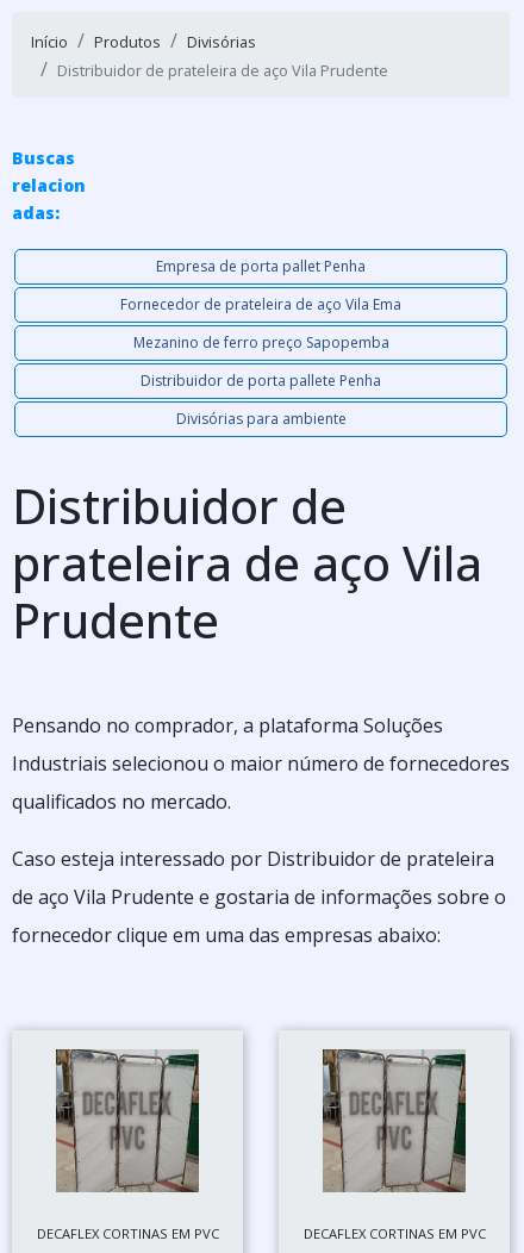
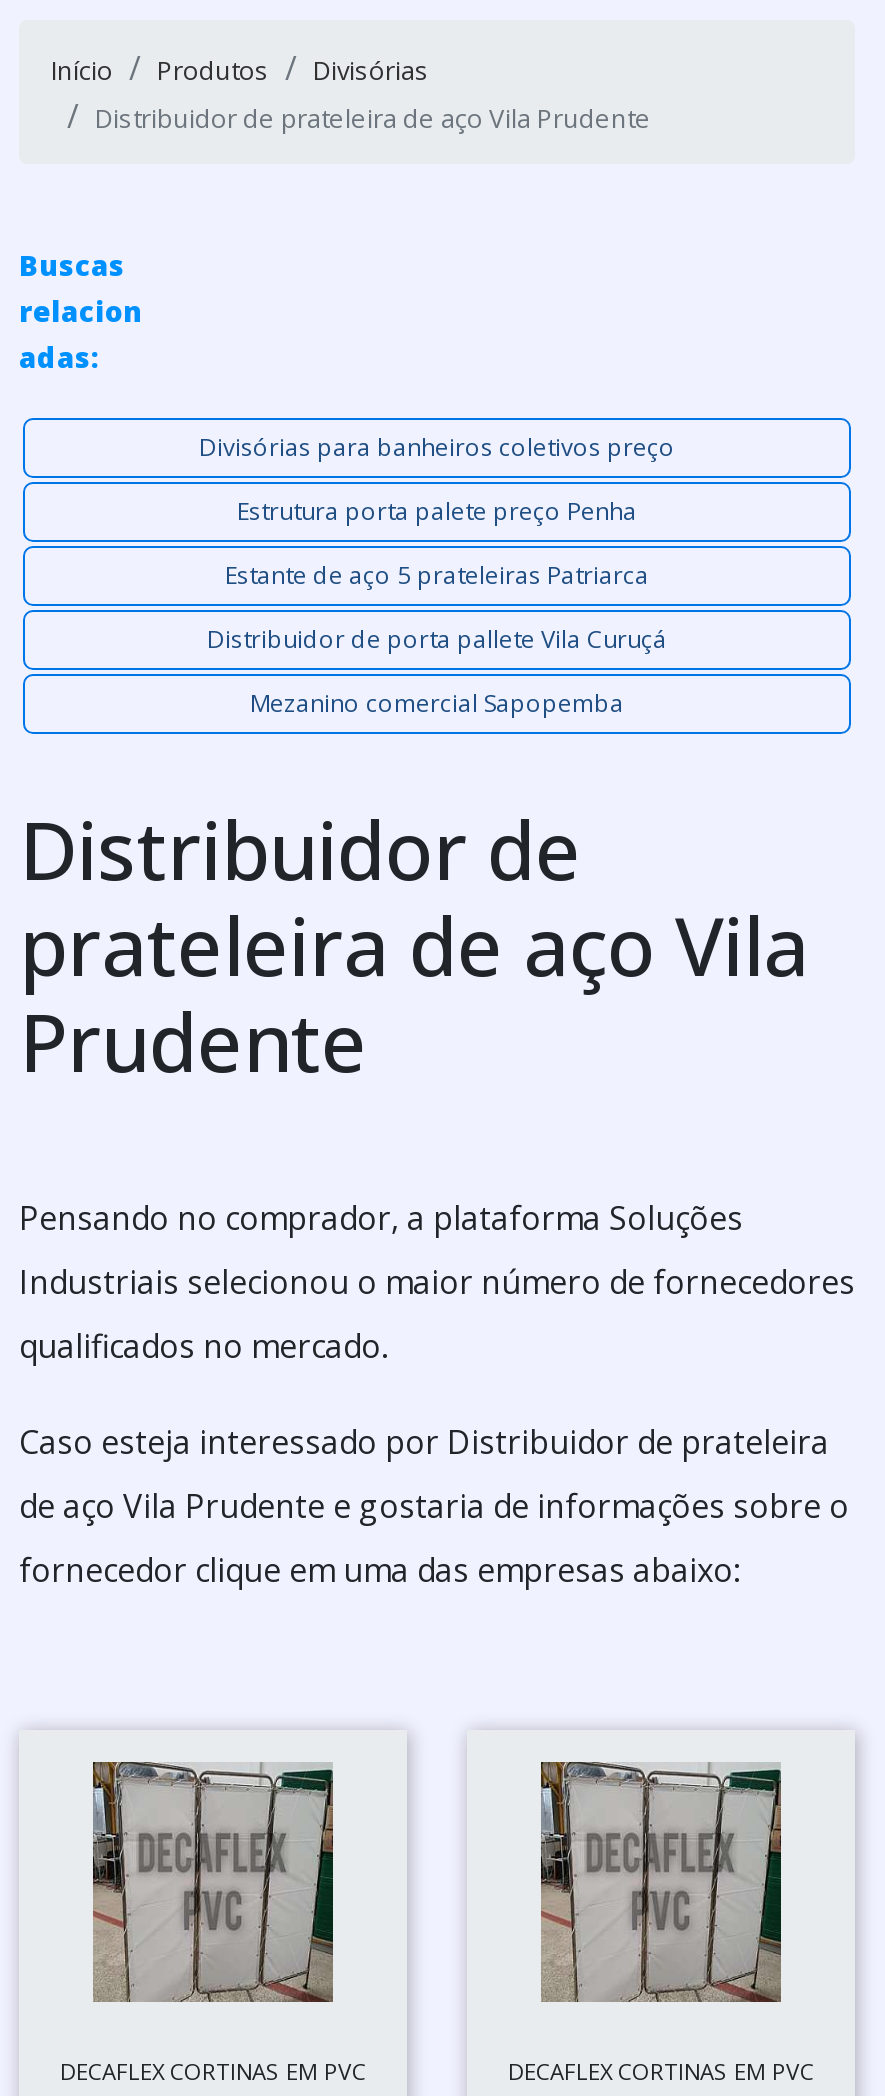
- Empresa de porta pallet Penha
+ Divisórias para banheiros coletivos preço

- Fornecedor de prateleira de aço Vila Ema
+ Estrutura porta palete preço Penha

- Mezanino de ferro preço Sapopemba
+ Estante de aço 5 prateleiras Patriarca

- Distribuidor de porta pallete Penha
+ Distribuidor de porta pallete Vila Curuçá

- Divisórias para ambiente
+ Mezanino comercial Sapopemba
